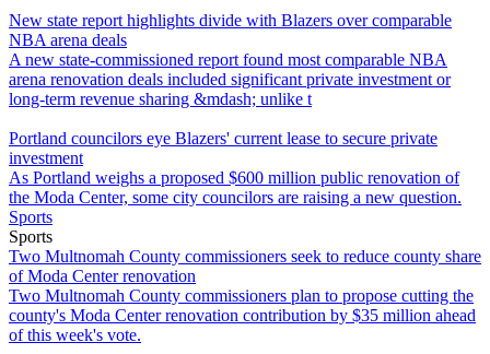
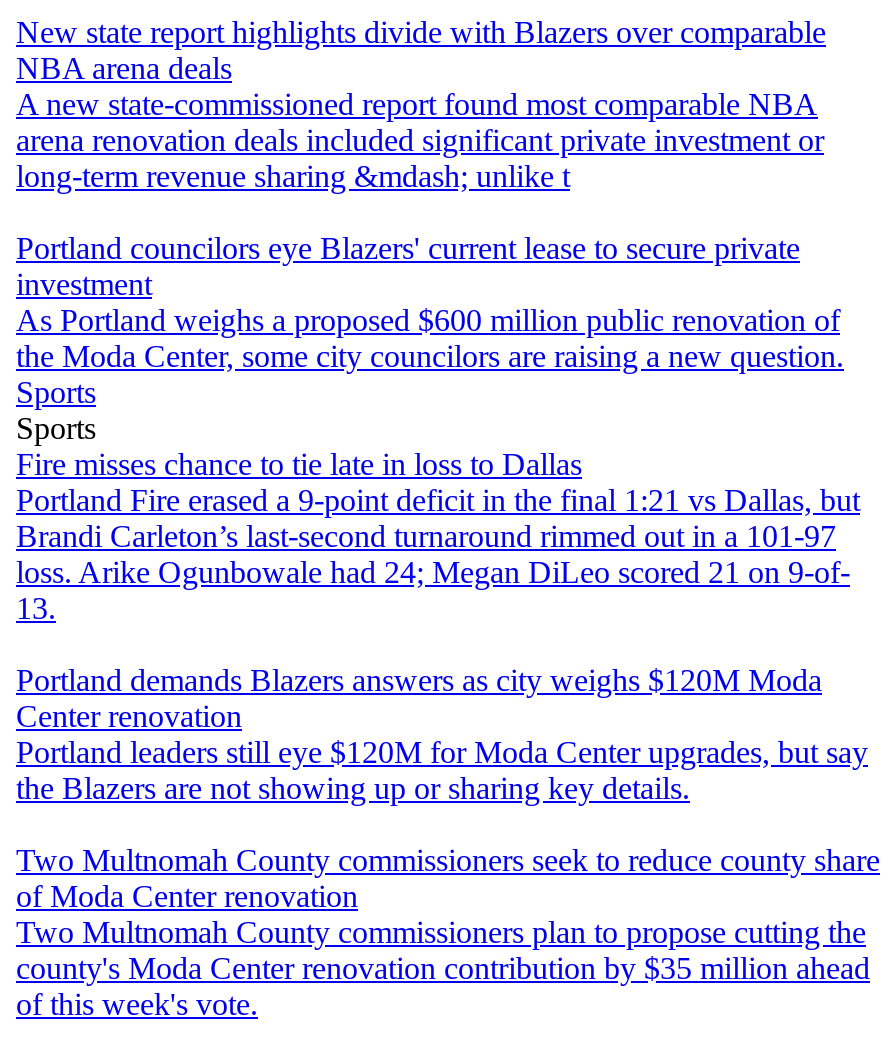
+ Fire misses chance to tie late in loss to Dallas
+ Portland Fire erased a 9-point deficit in the final 1:21 vs Dallas, but
+ Brandi Carleton’s last-second turnaround rimmed out in a 101-97
+ loss. Arike Ogunbowale had 24; Megan DiLeo scored 21 on 9-of-
+ 13.
+ Portland demands Blazers answers as city weighs $120M Moda
+ Center renovation
+ Portland leaders still eye $120M for Moda Center upgrades, but say
+ the Blazers are not showing up or sharing key details.
